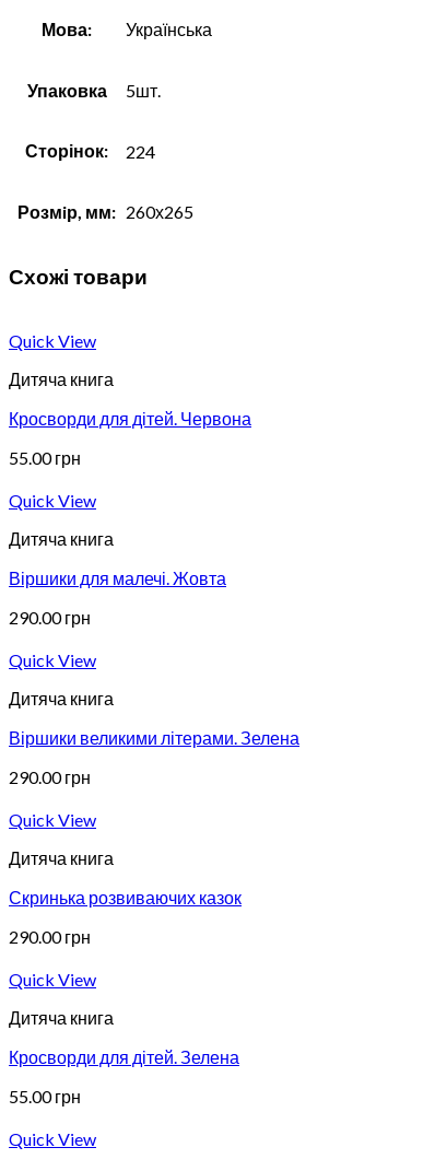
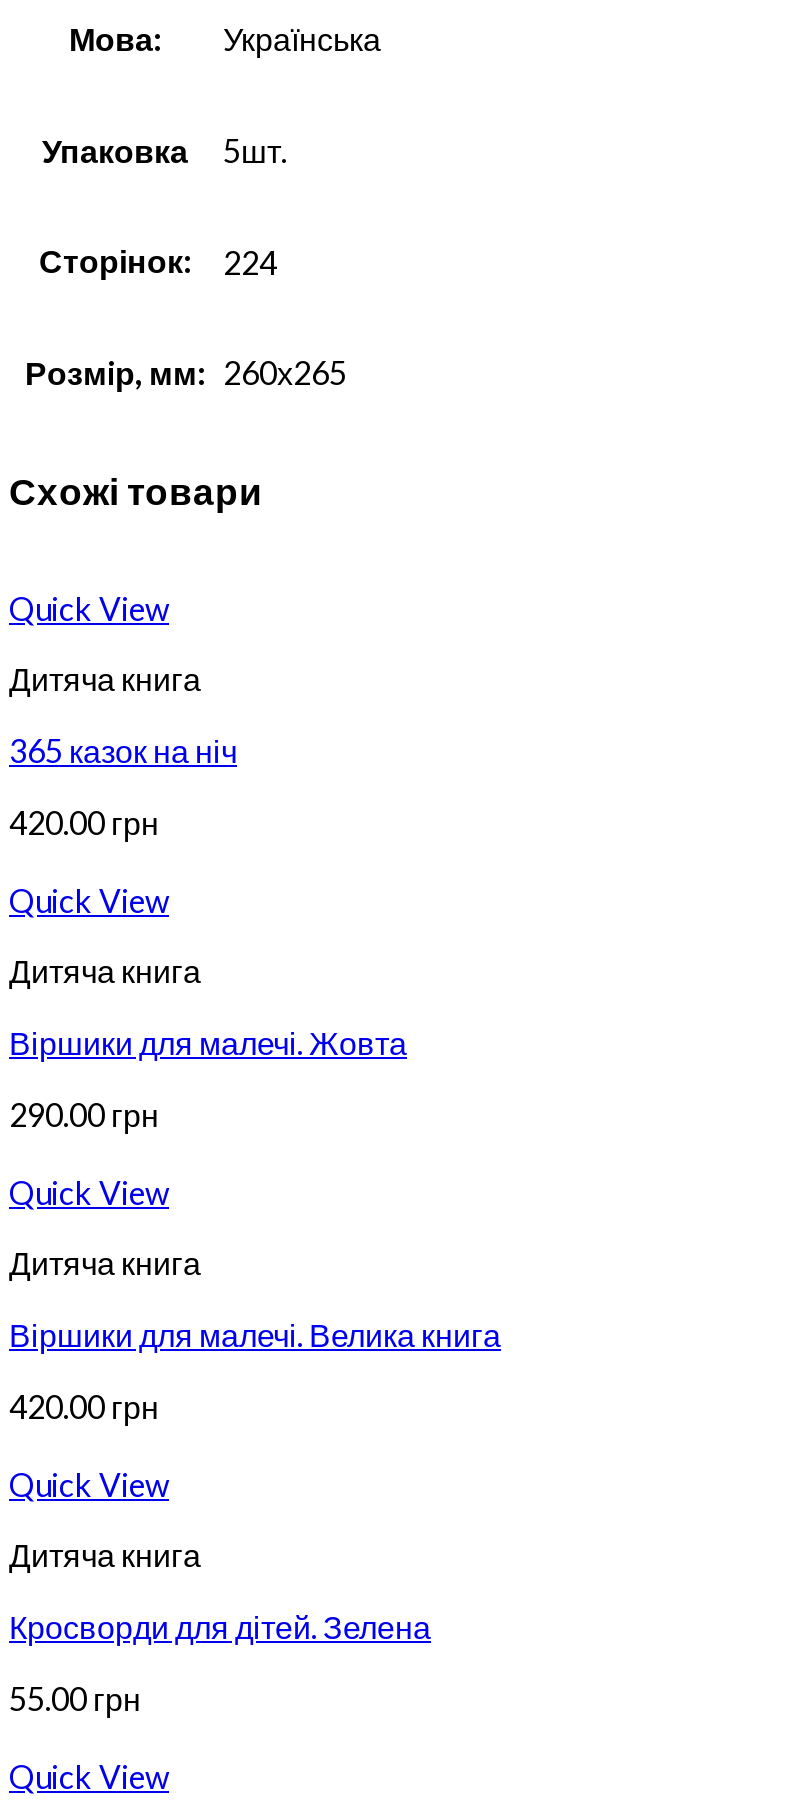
- Кросворди для дітей. Червона
+ 365 казок на ніч

- 55.00 грн
+ 420.00 грн

- Віршики великими літерами. Зелена
- 290.00 грн
- Quick View
- Дитяча книга
- Скринька розвиваючих казок
- 290.00 грн
+ Віршики для малечі. Велика книга
+ 420.00 грн
